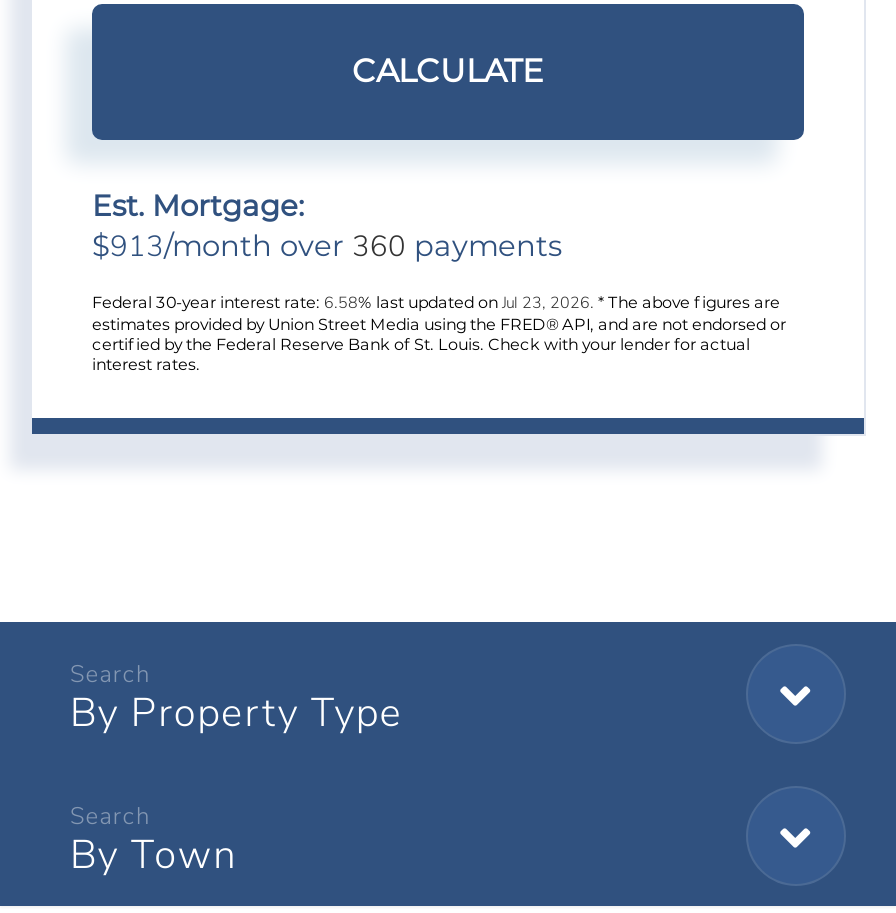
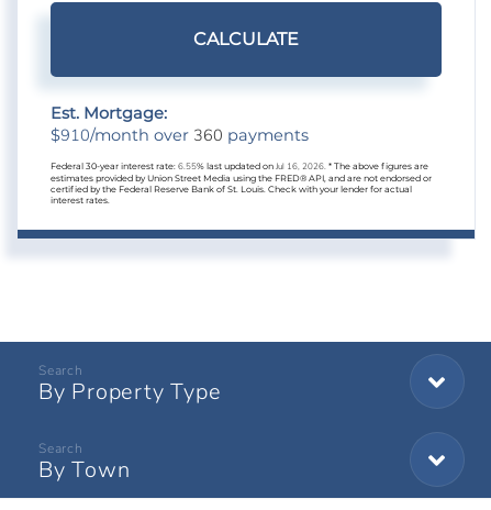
- $913/month over 360 payments
+ $910/month over 360 payments

- Federal 30-year interest rate: 6.58% last updated on Jul 23, 2026. * The above figures are
+ Federal 30-year interest rate: 6.55% last updated on Jul 16, 2026. * The above figures are
